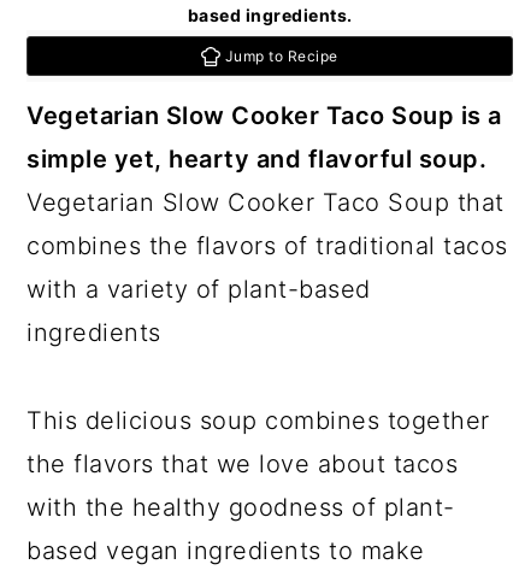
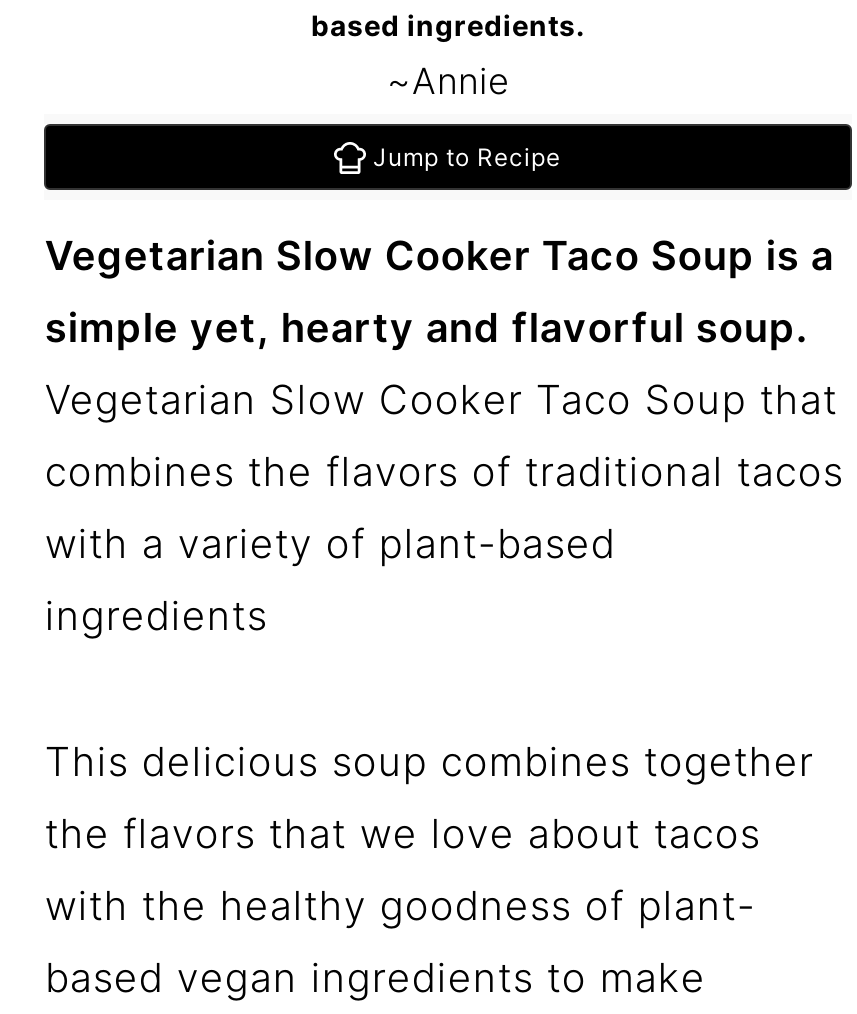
+ ~Annie
